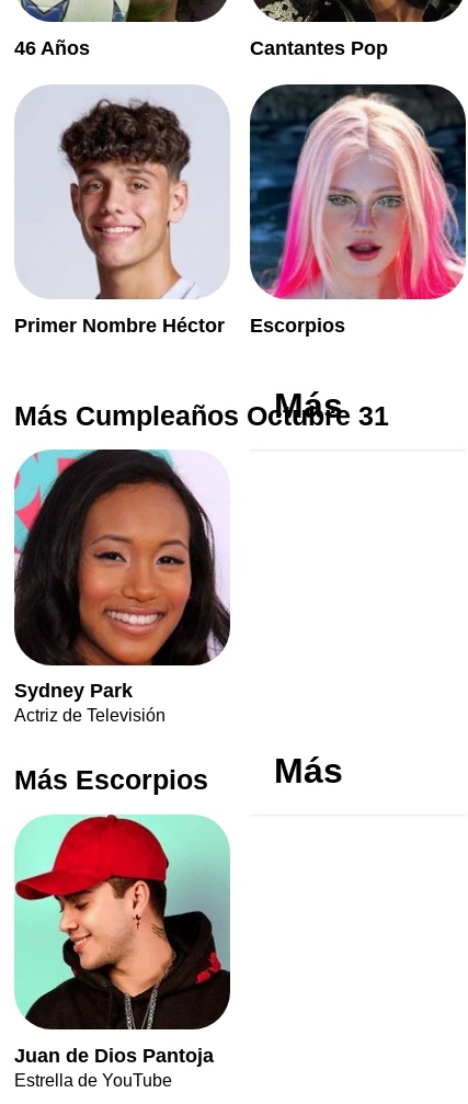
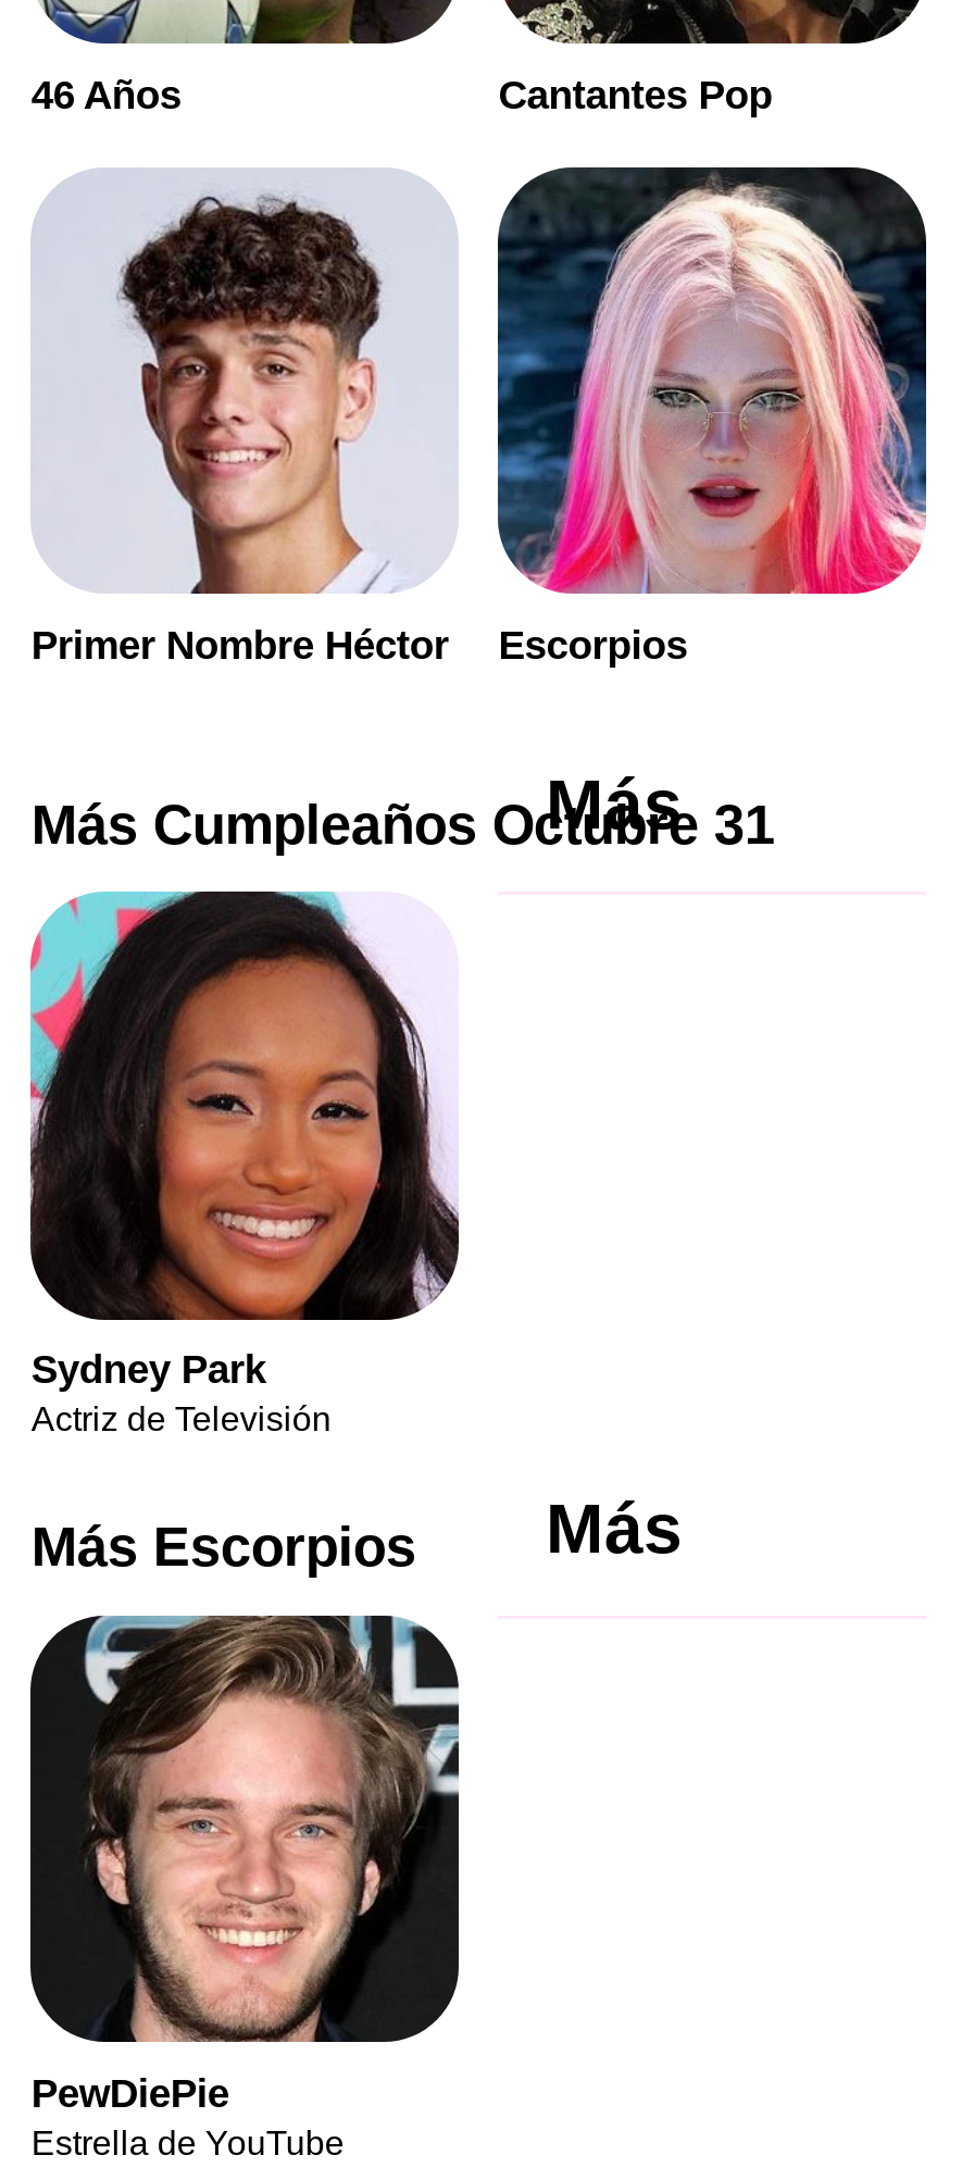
- [image]
- Juan de Dios Pantoja
+ [image]
+ PewDiePie
